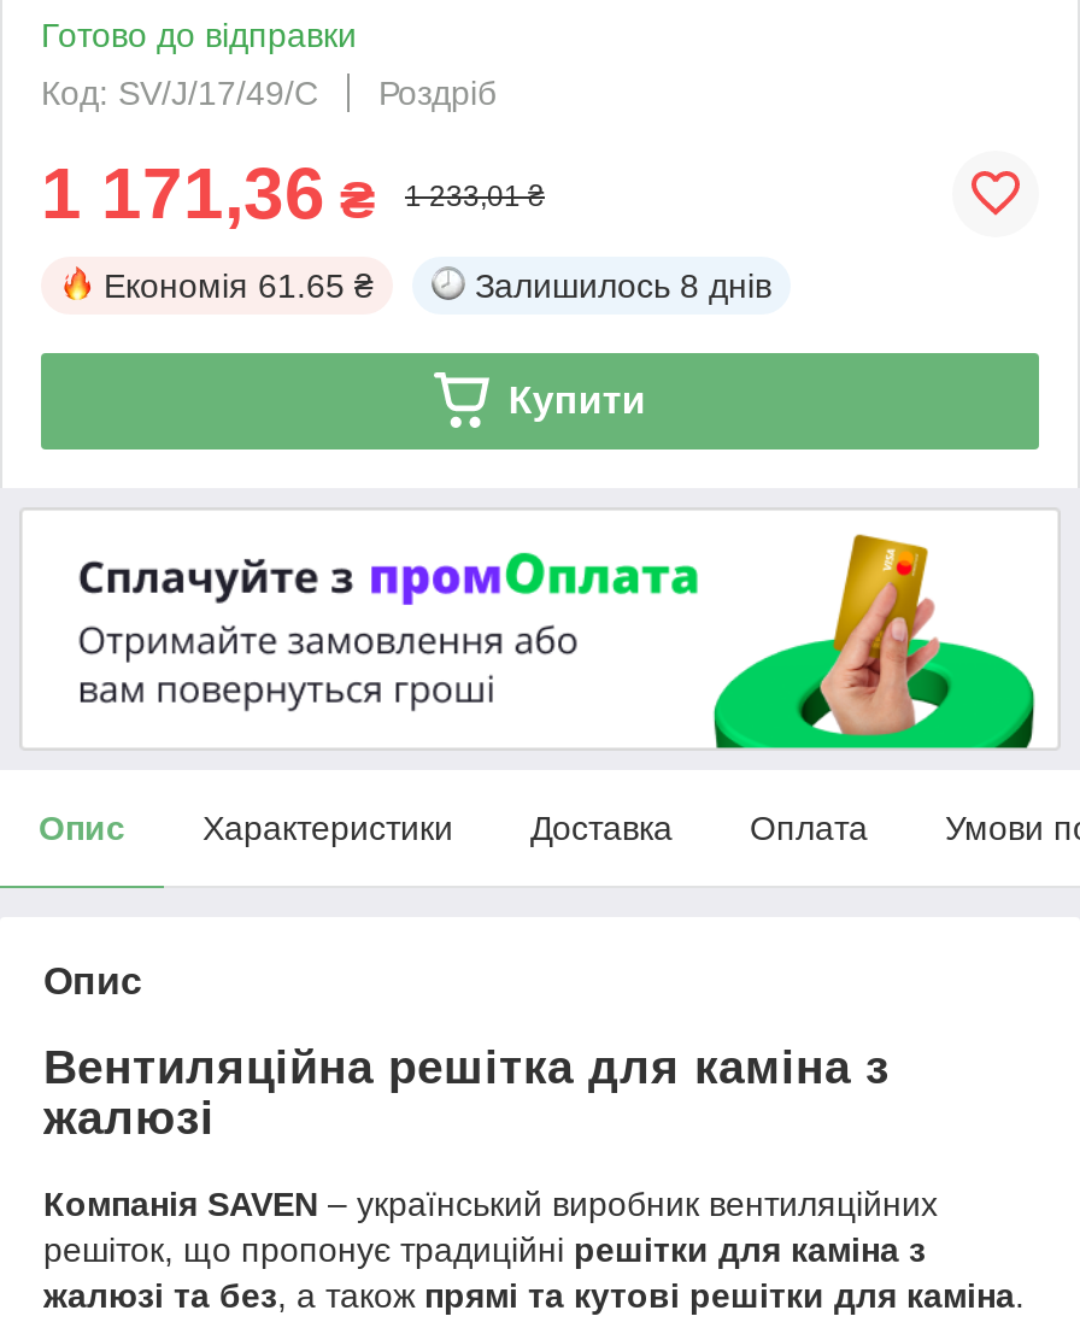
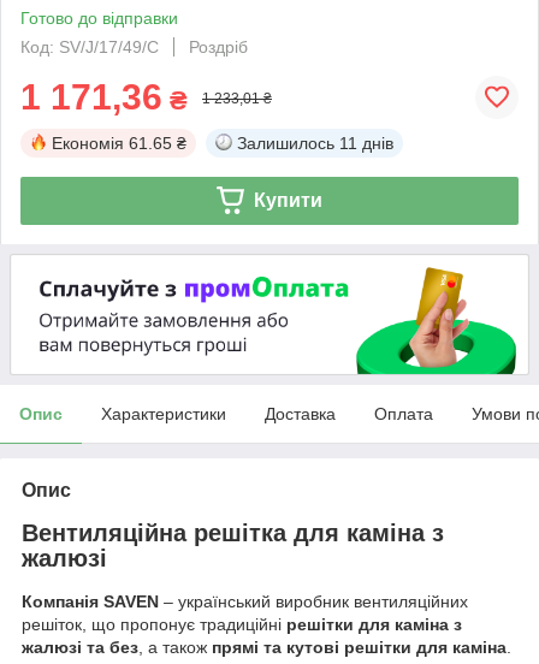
- Залишилось 8 днів
+ Залишилось 11 днів
